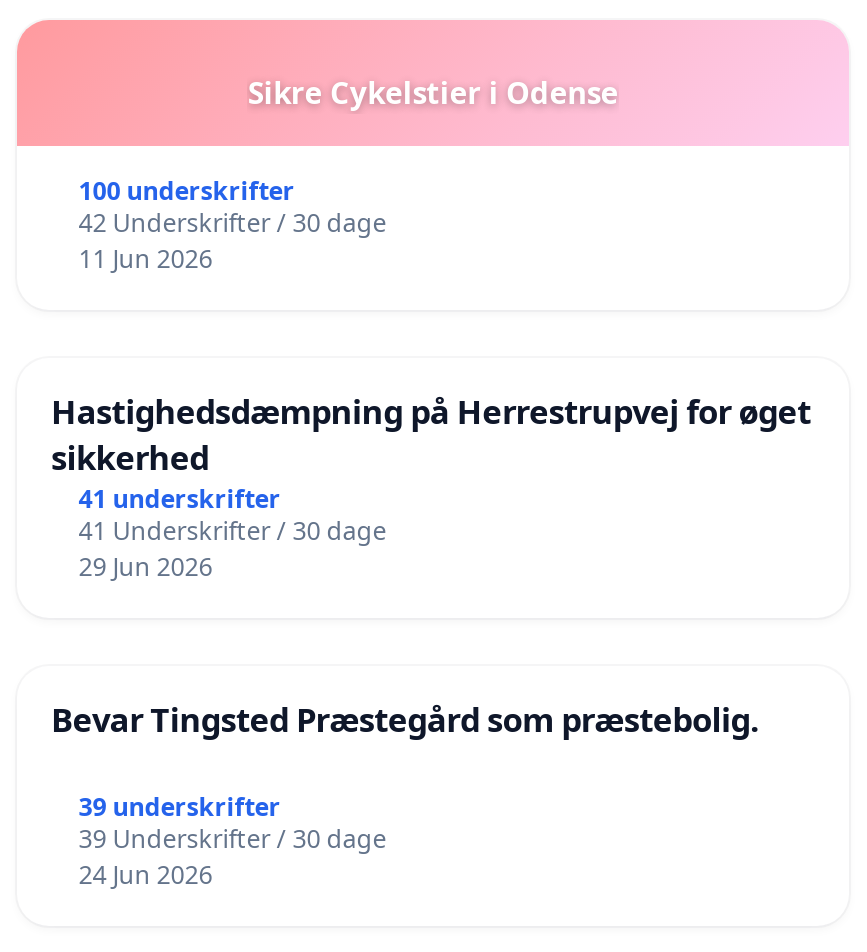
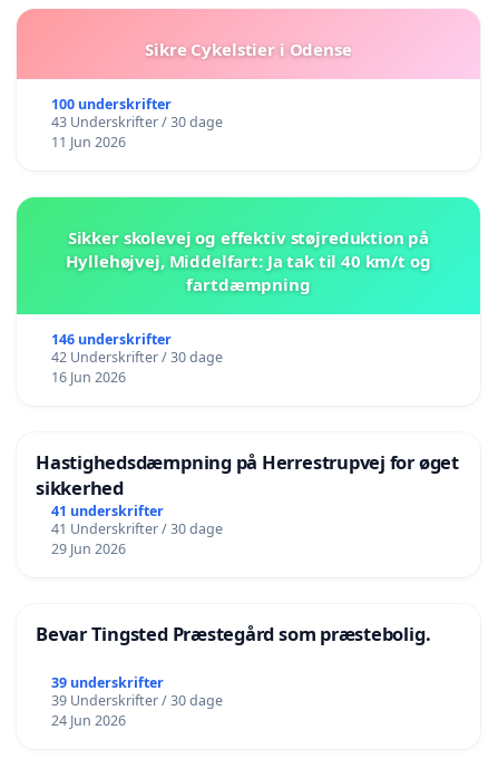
moved down: 42 Underskrifter / 30 dage

+ 43 Underskrifter / 30 dage

+ [image]
+ Sikker skolevej og effektiv støjreduktion på
+ Hyllehøjvej, Middelfart: Ja tak til 40 km/t og
+ fartdæmpning
+ 146 underskrifter
+ 16 Jun 2026
